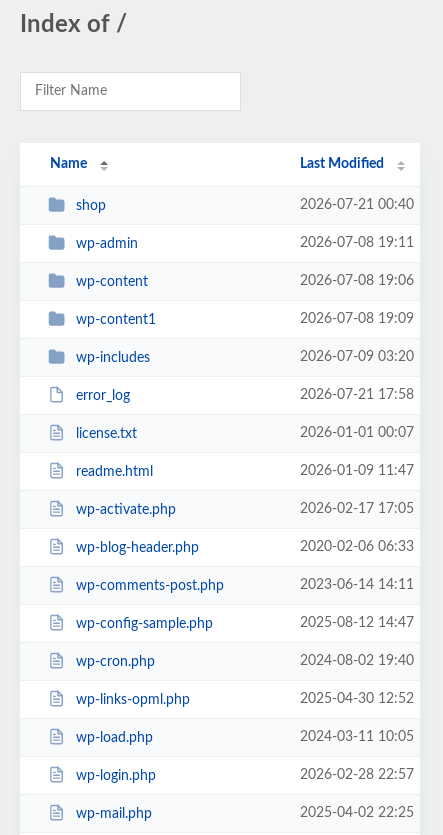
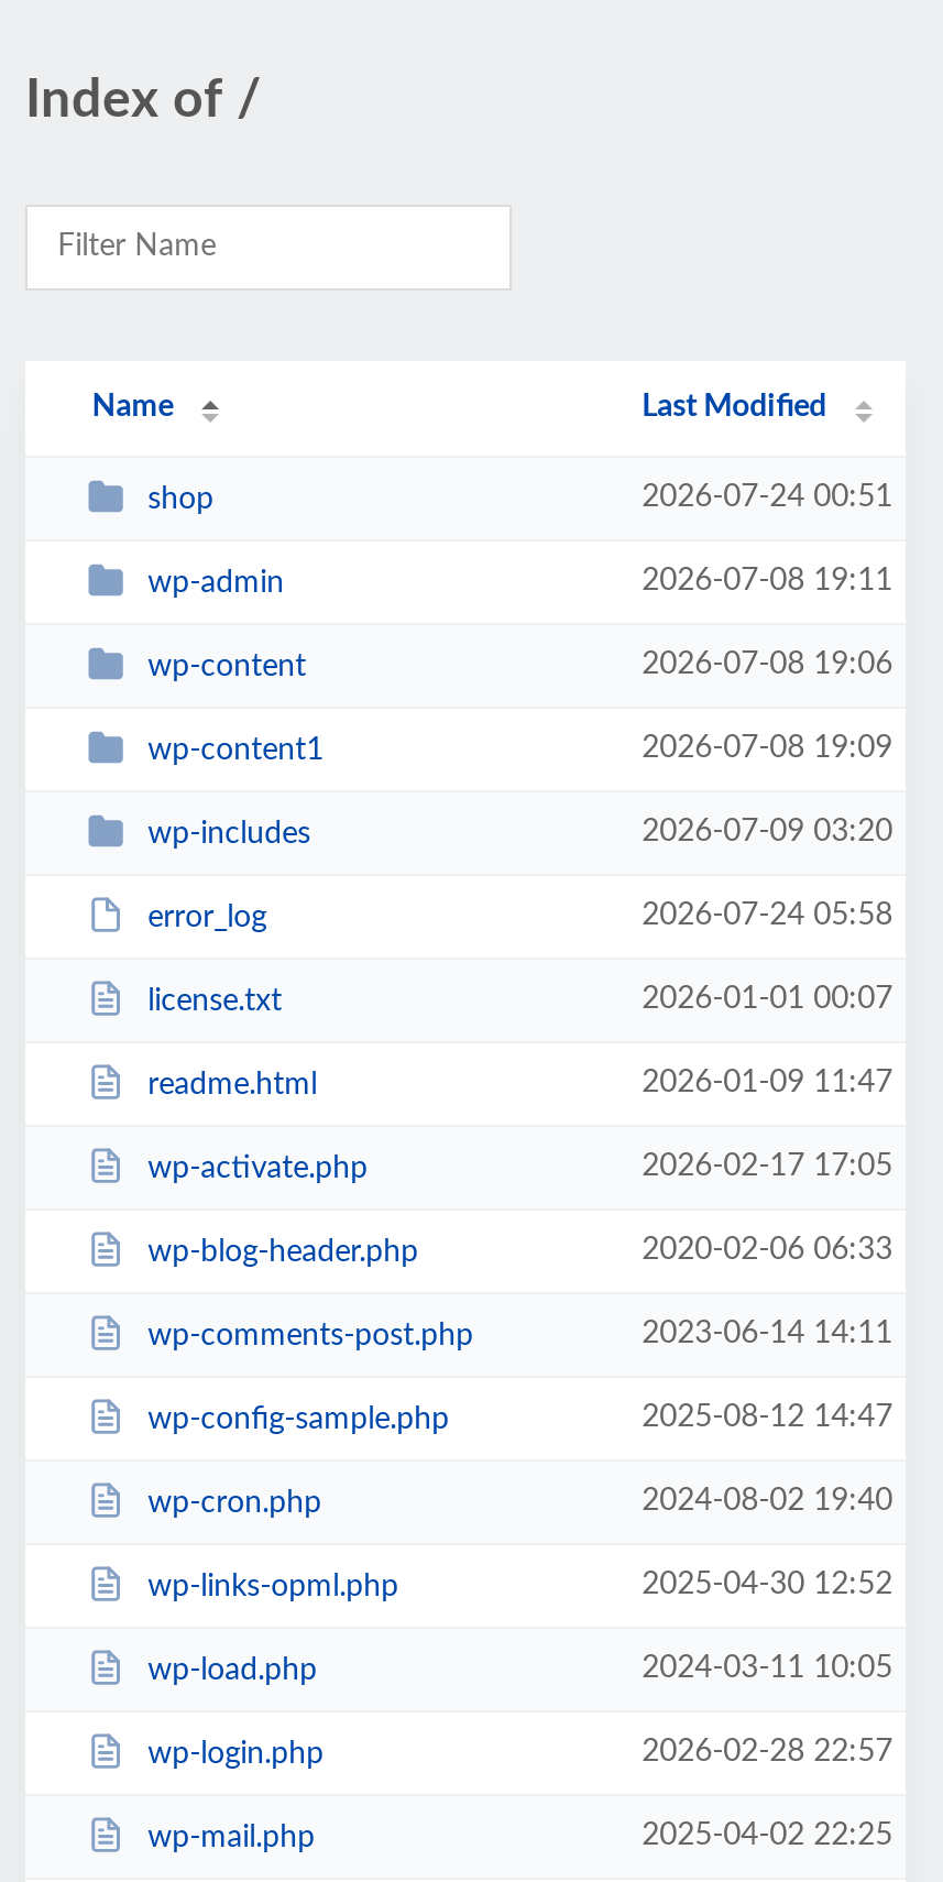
- 2026-07-21 00:40
+ 2026-07-24 00:51

- 2026-07-21 17:58
+ 2026-07-24 05:58
